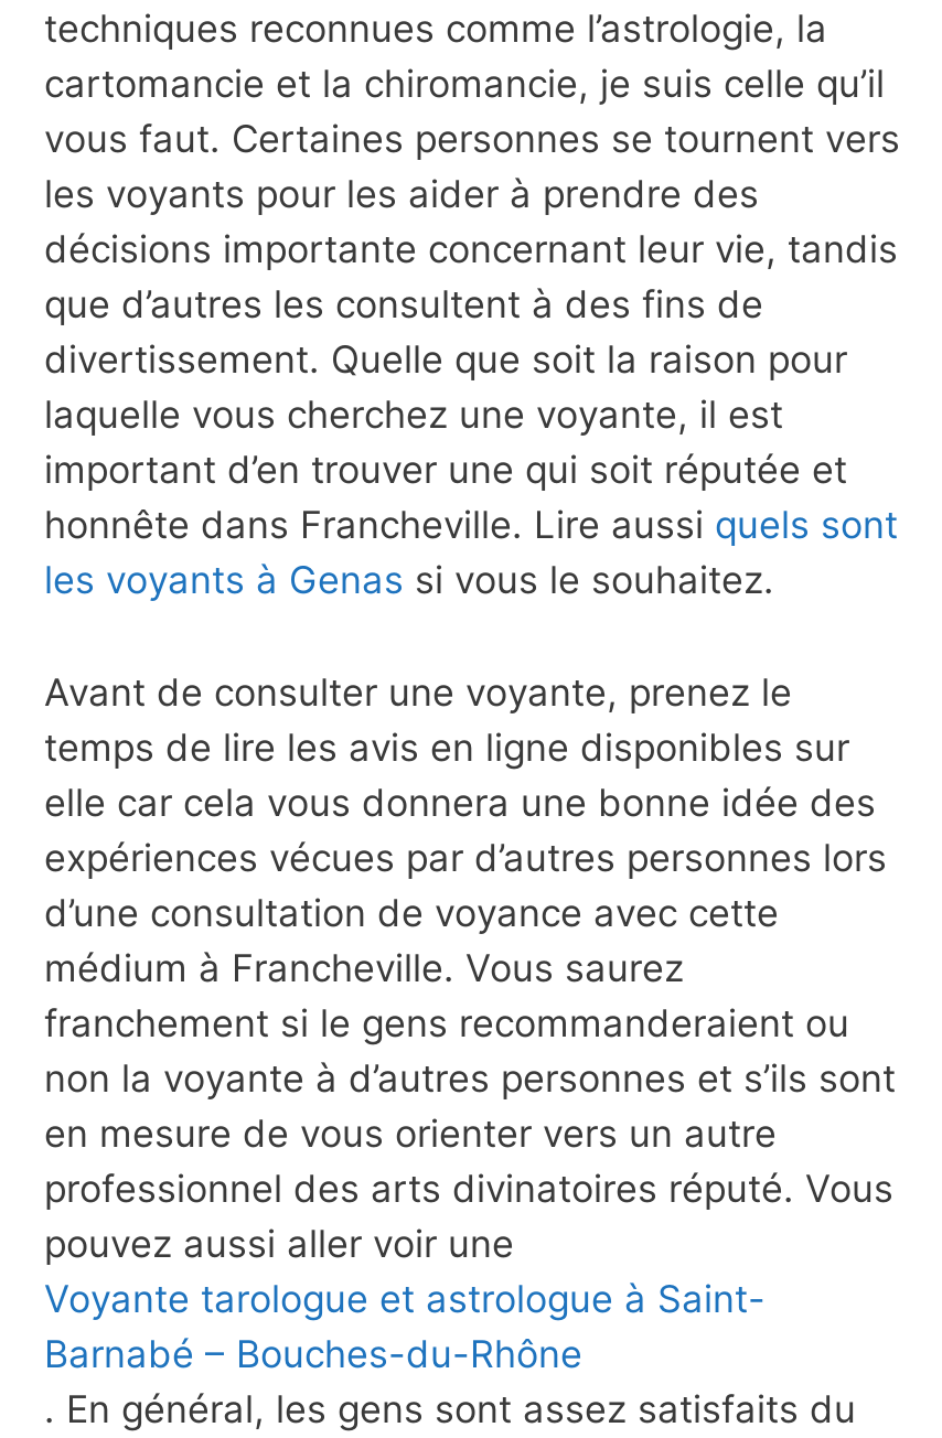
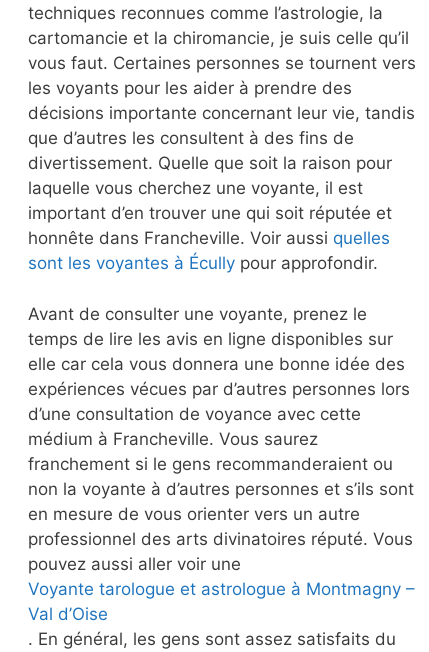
- honnête dans Francheville. Lire aussi quels sont
- les voyants à Genas si vous le souhaitez.
+ honnête dans Francheville. Voir aussi quelles
+ sont les voyantes à Écully pour approfondir.

- Voyante tarologue et astrologue à Saint-
- Barnabé – Bouches-du-Rhône
+ Voyante tarologue et astrologue à Montmagny –
+ Val d’Oise
